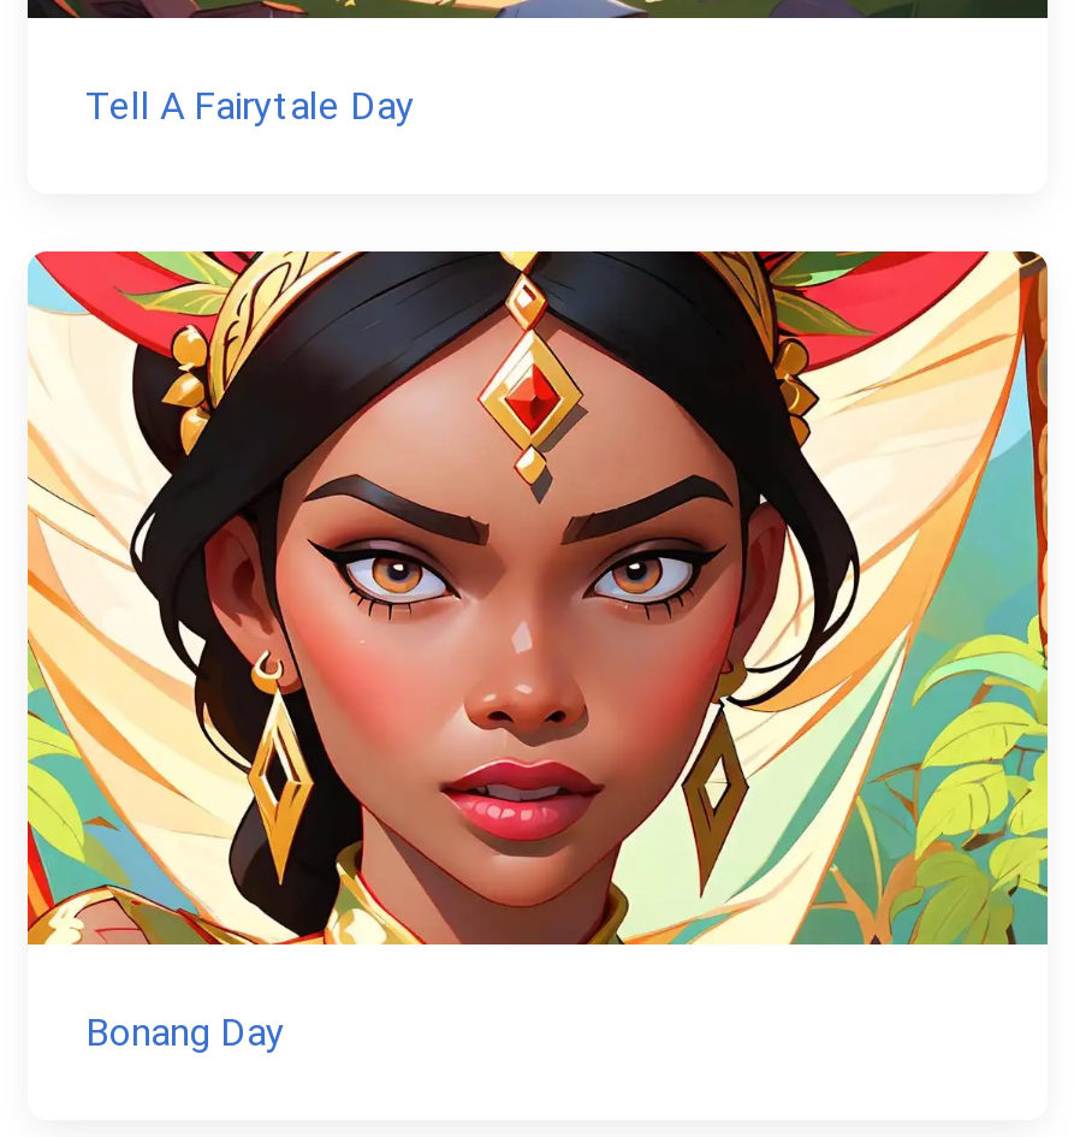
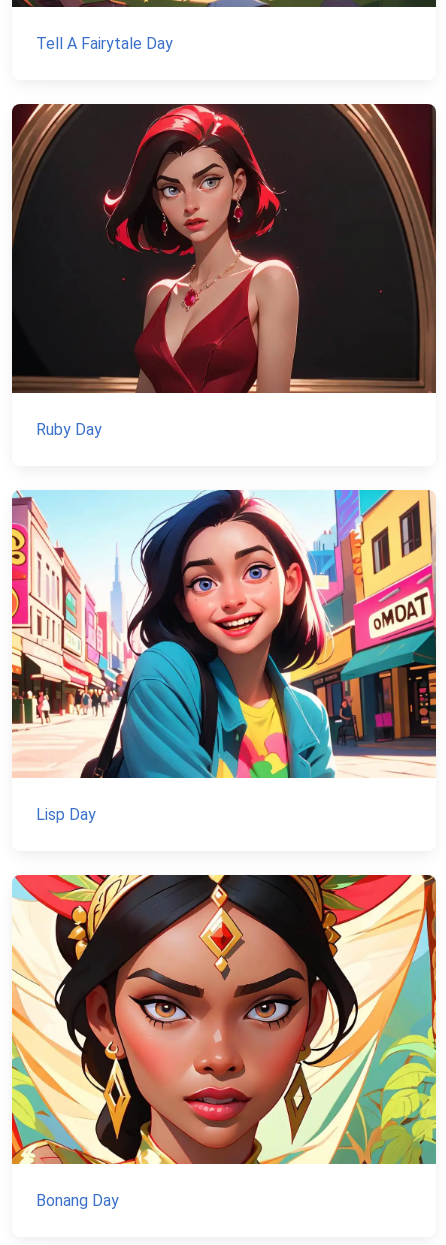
+ [image]
+ Ruby Day

+ [image]
+ Lisp Day
